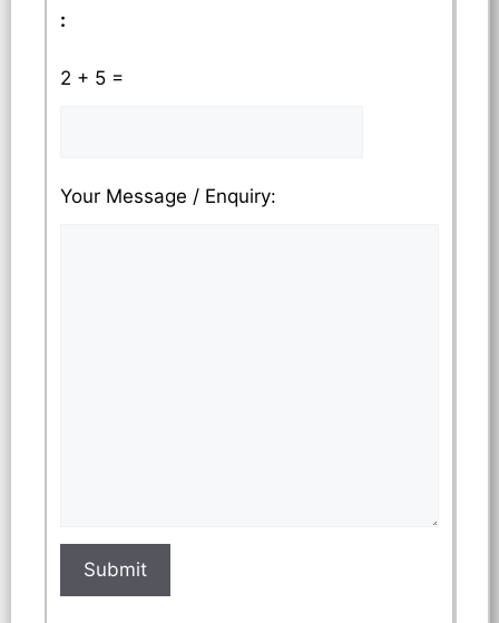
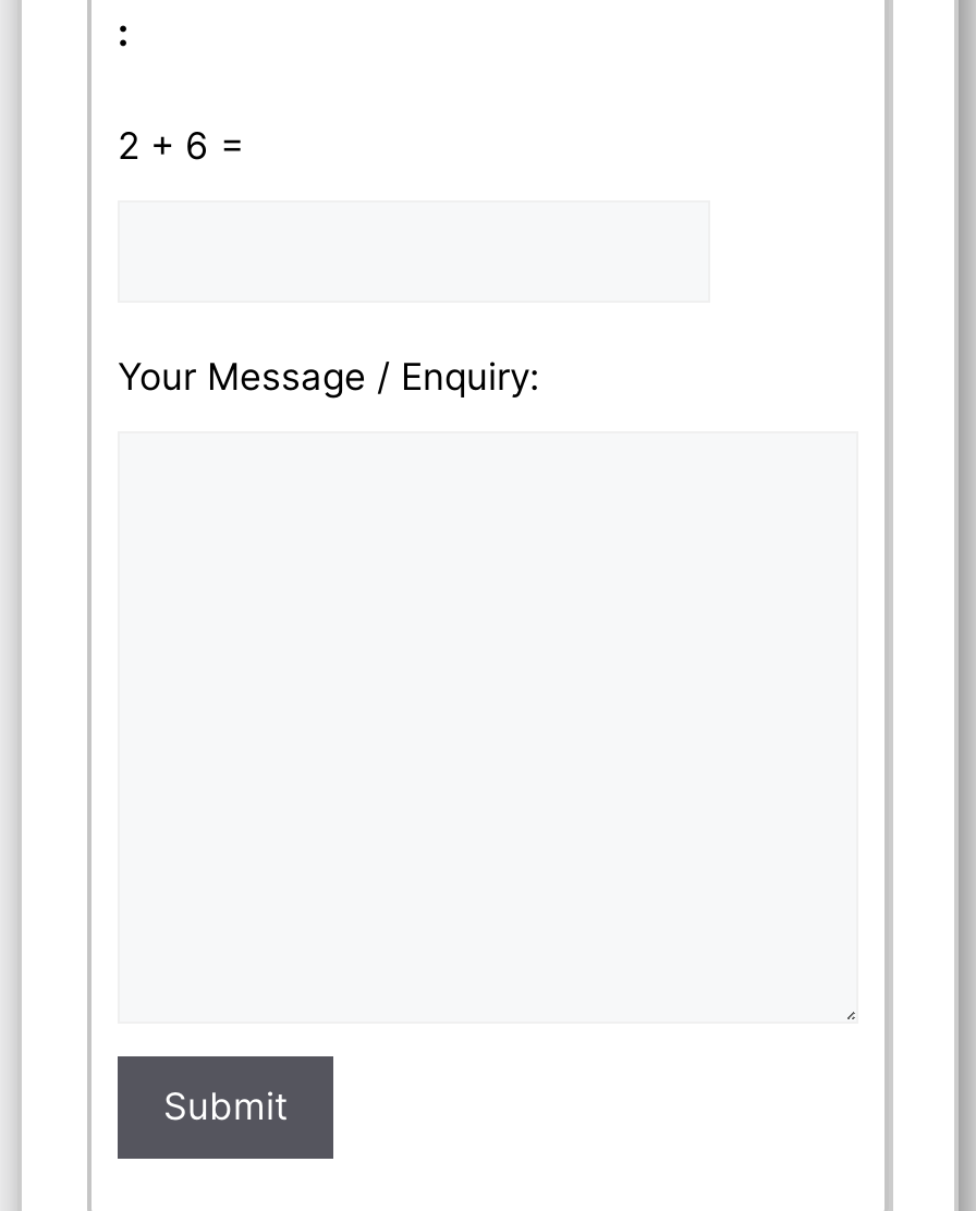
- 2 + 5 =
+ 2 + 6 =
